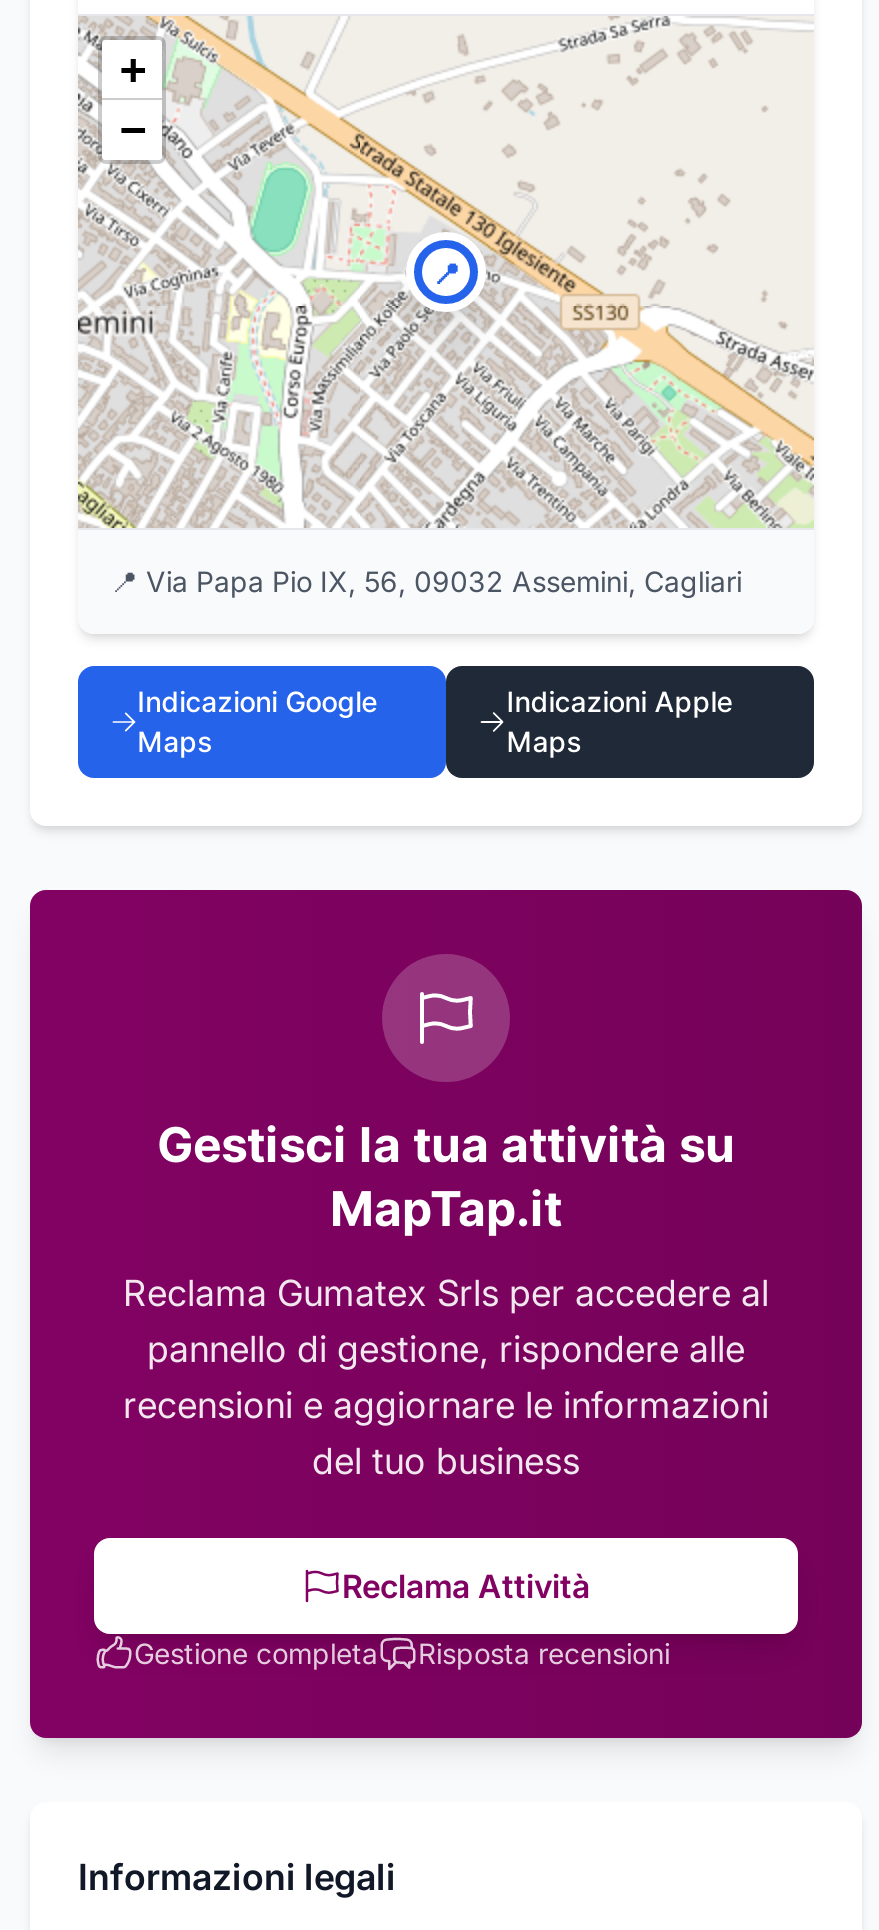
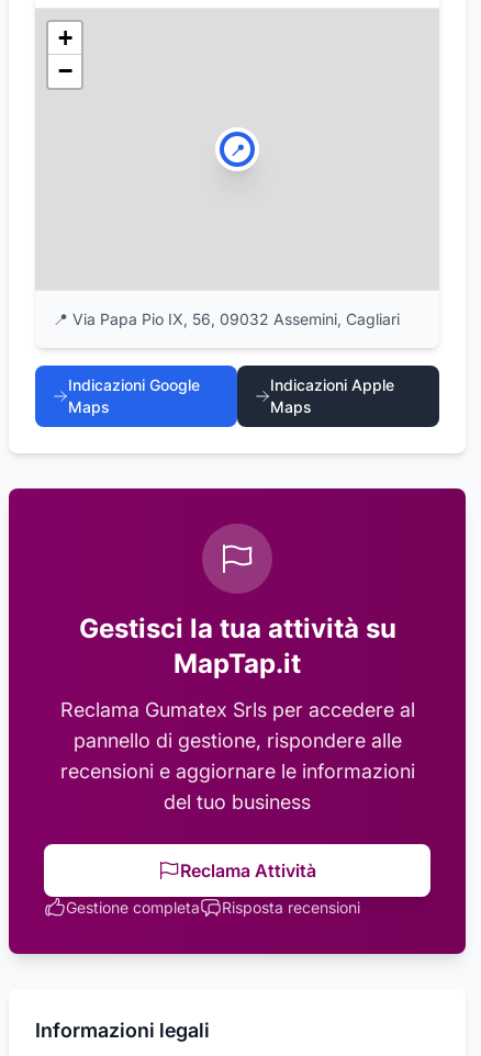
- [image]
